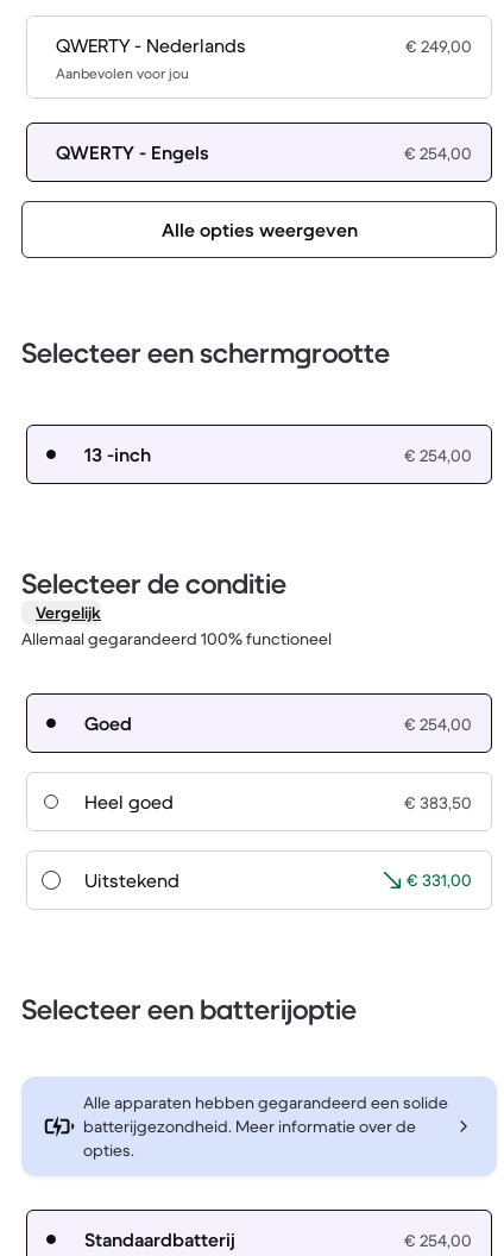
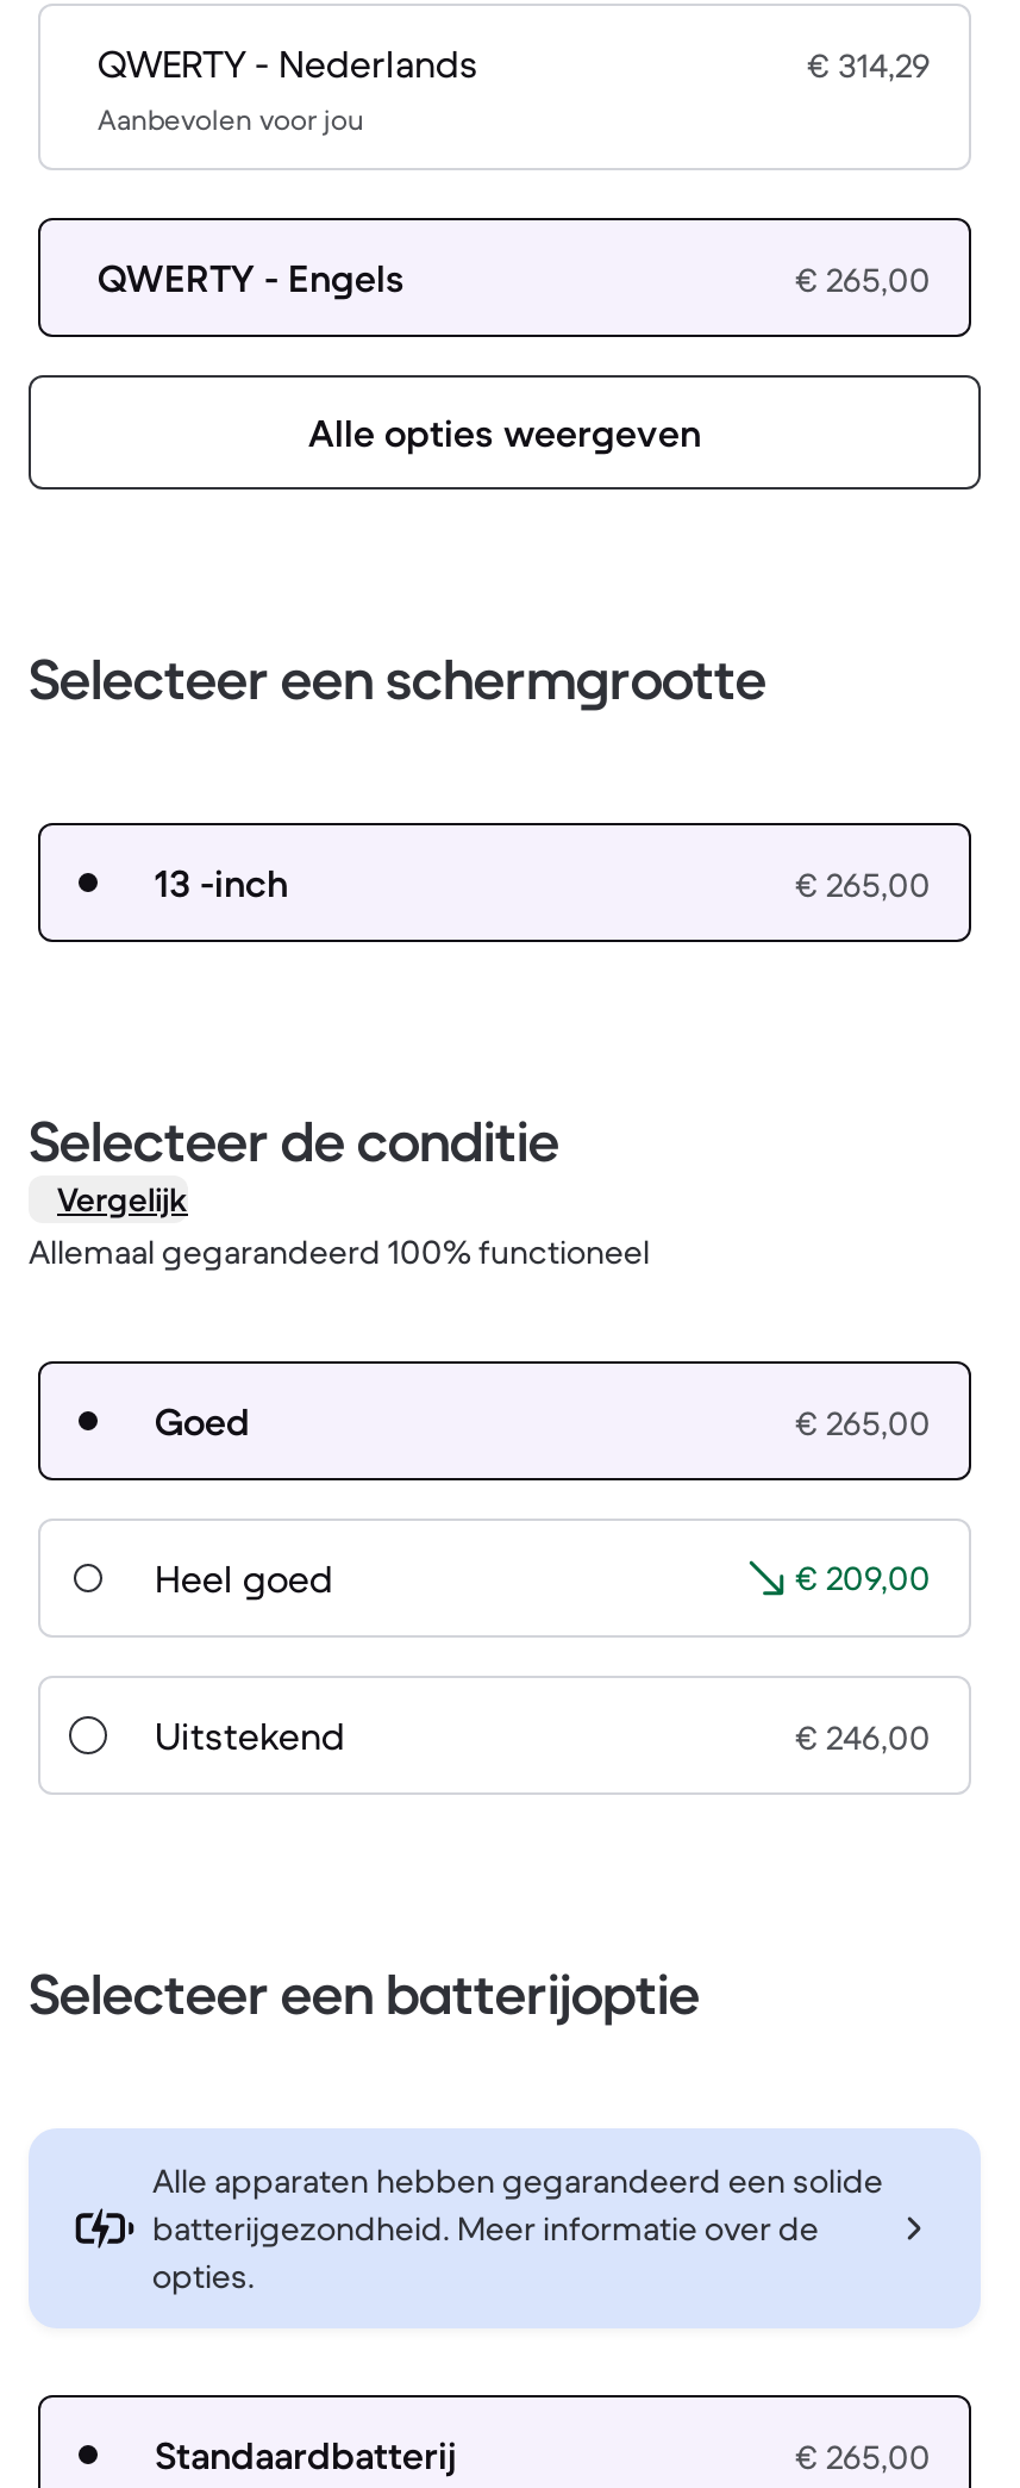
- € 249,00
+ € 314,29

- € 254,00
+ € 265,00

- € 254,00
+ € 265,00

- € 254,00
+ € 265,00

- € 383,50
+ € 209,00

- € 331,00
+ € 246,00

- € 254,00
+ € 265,00
